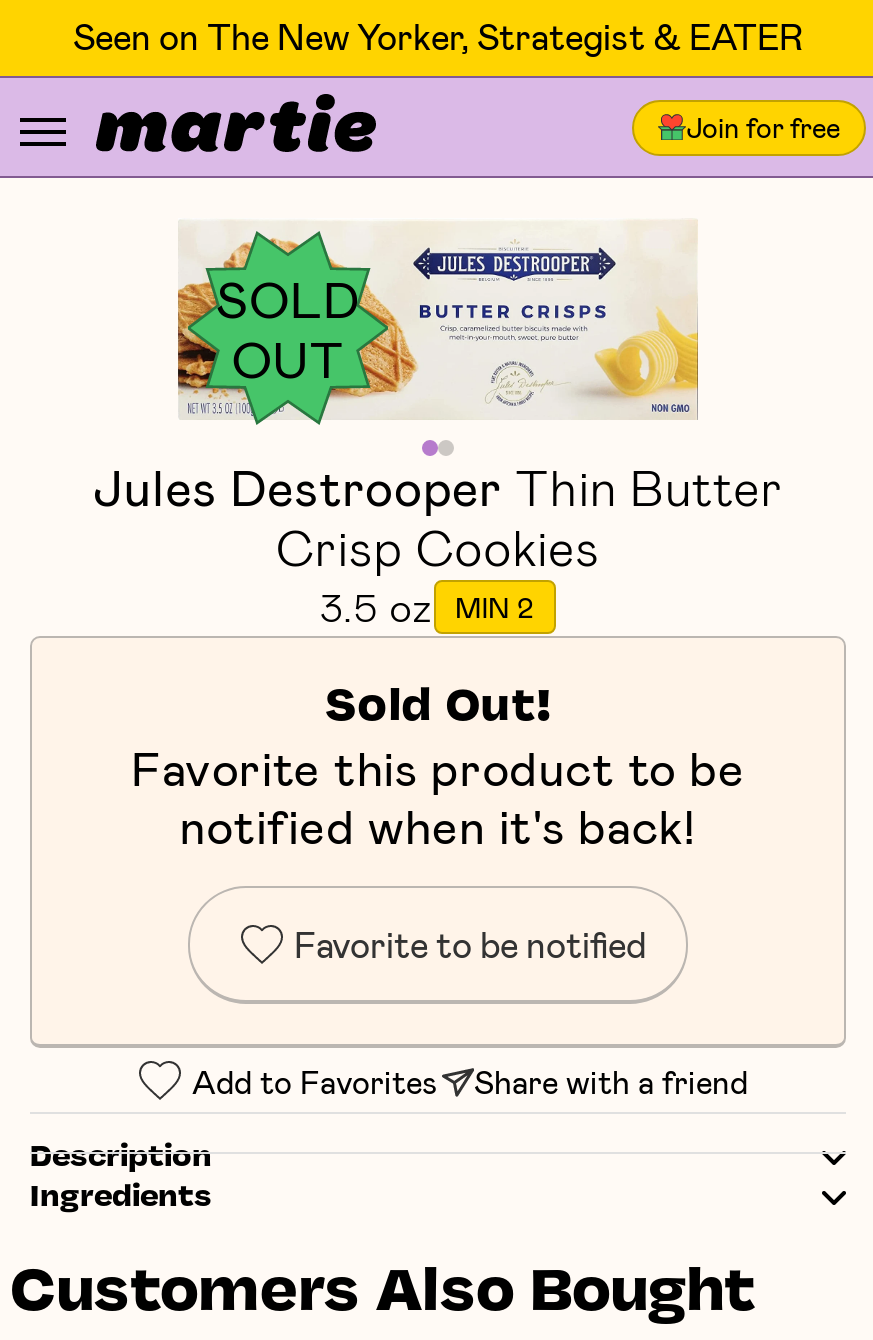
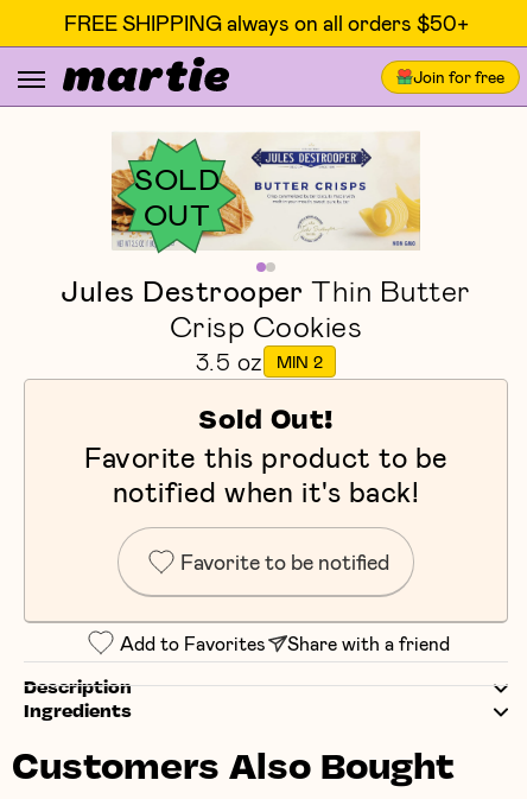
- Seen on The New Yorker, Strategist & EATER
+ FREE SHIPPING always on all orders $50+
